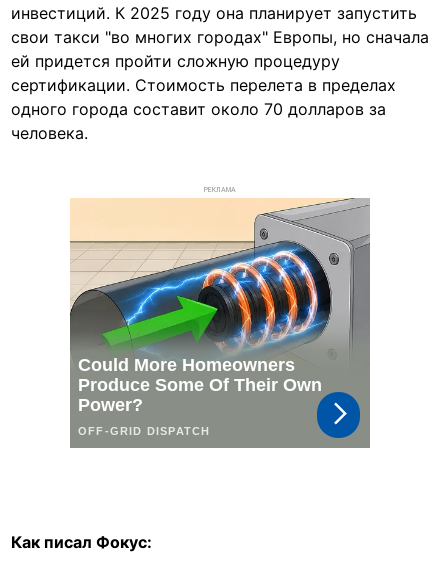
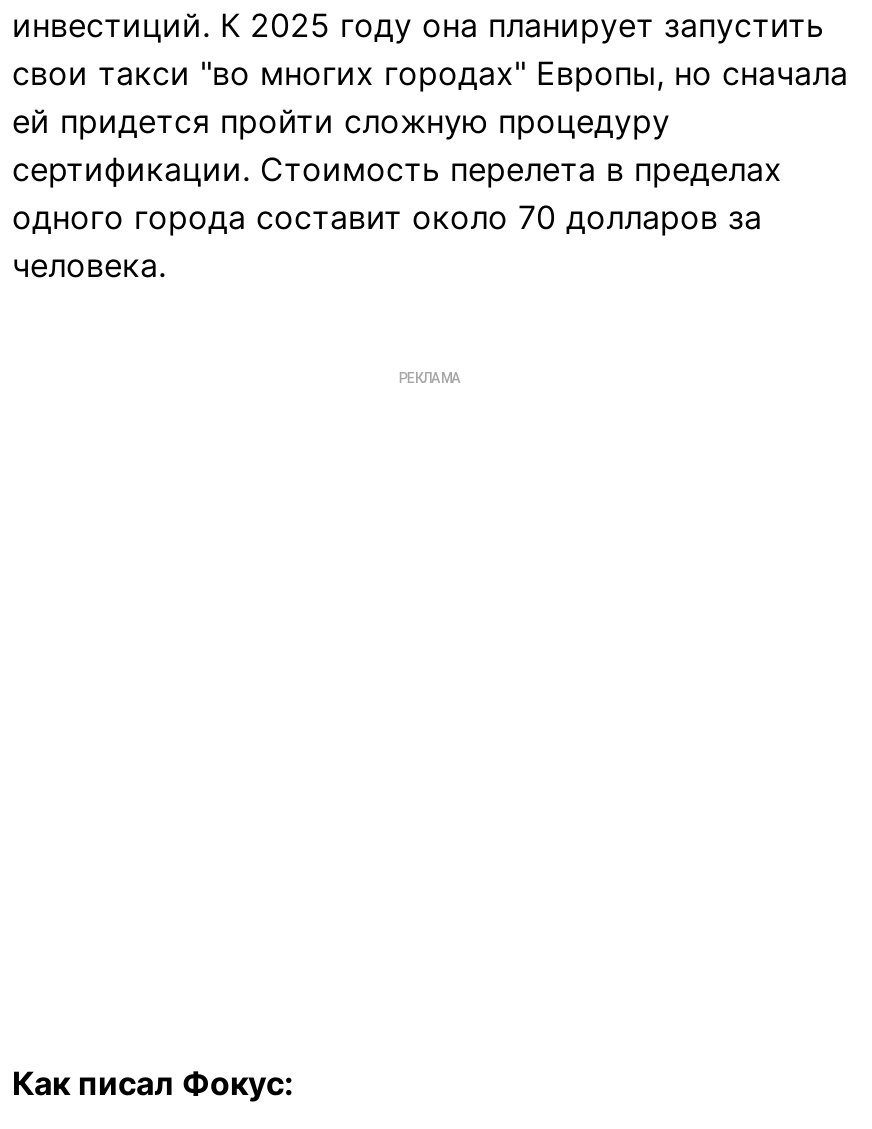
- [image]
